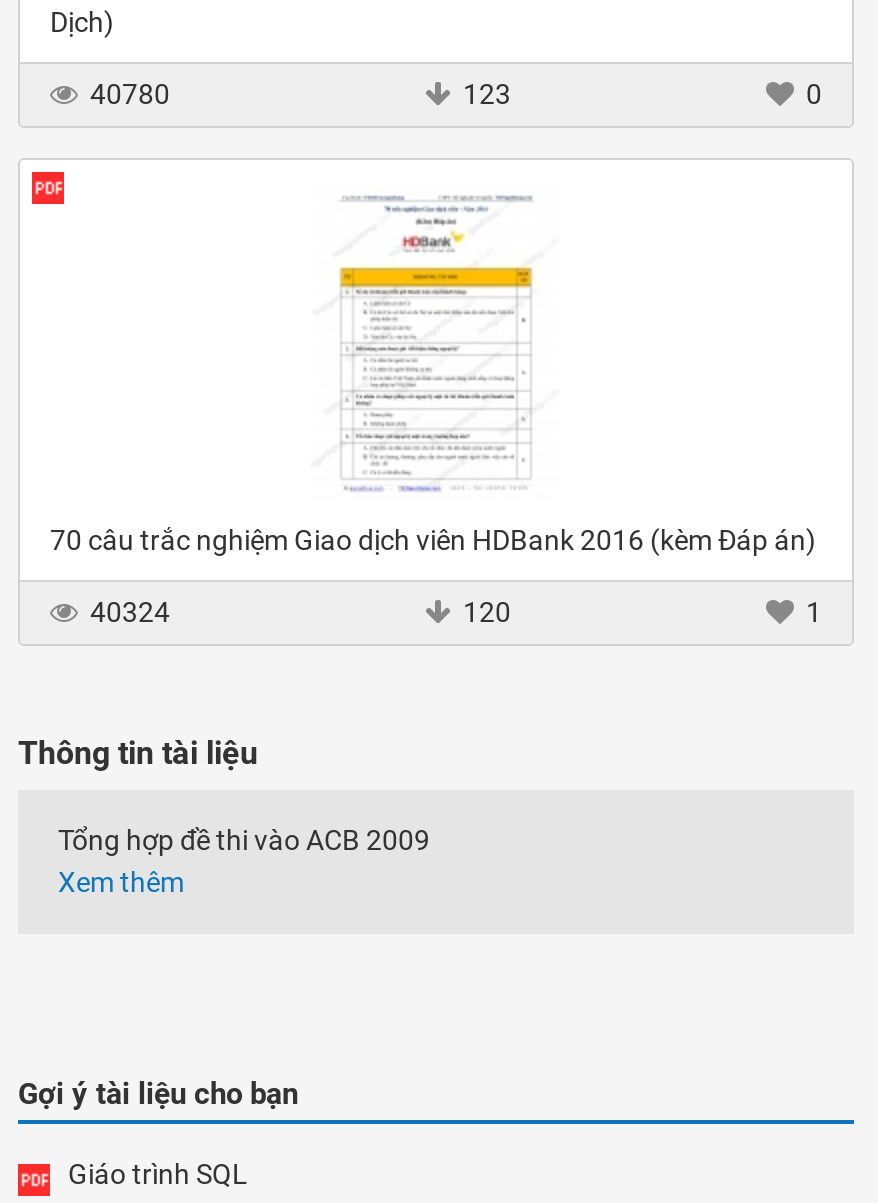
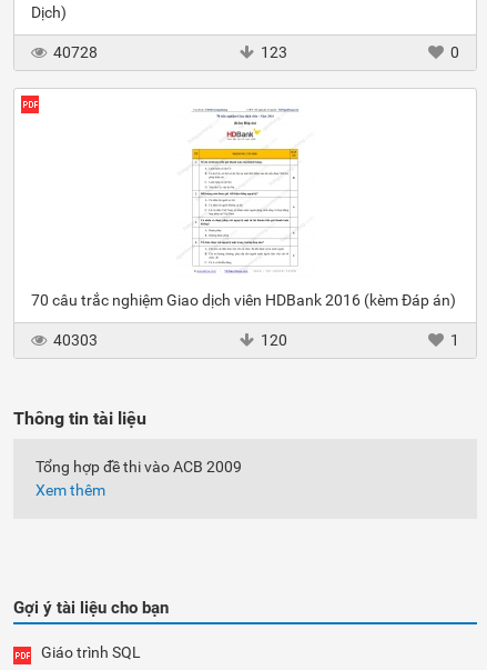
- 40780
+ 40728

- 40324
+ 40303
